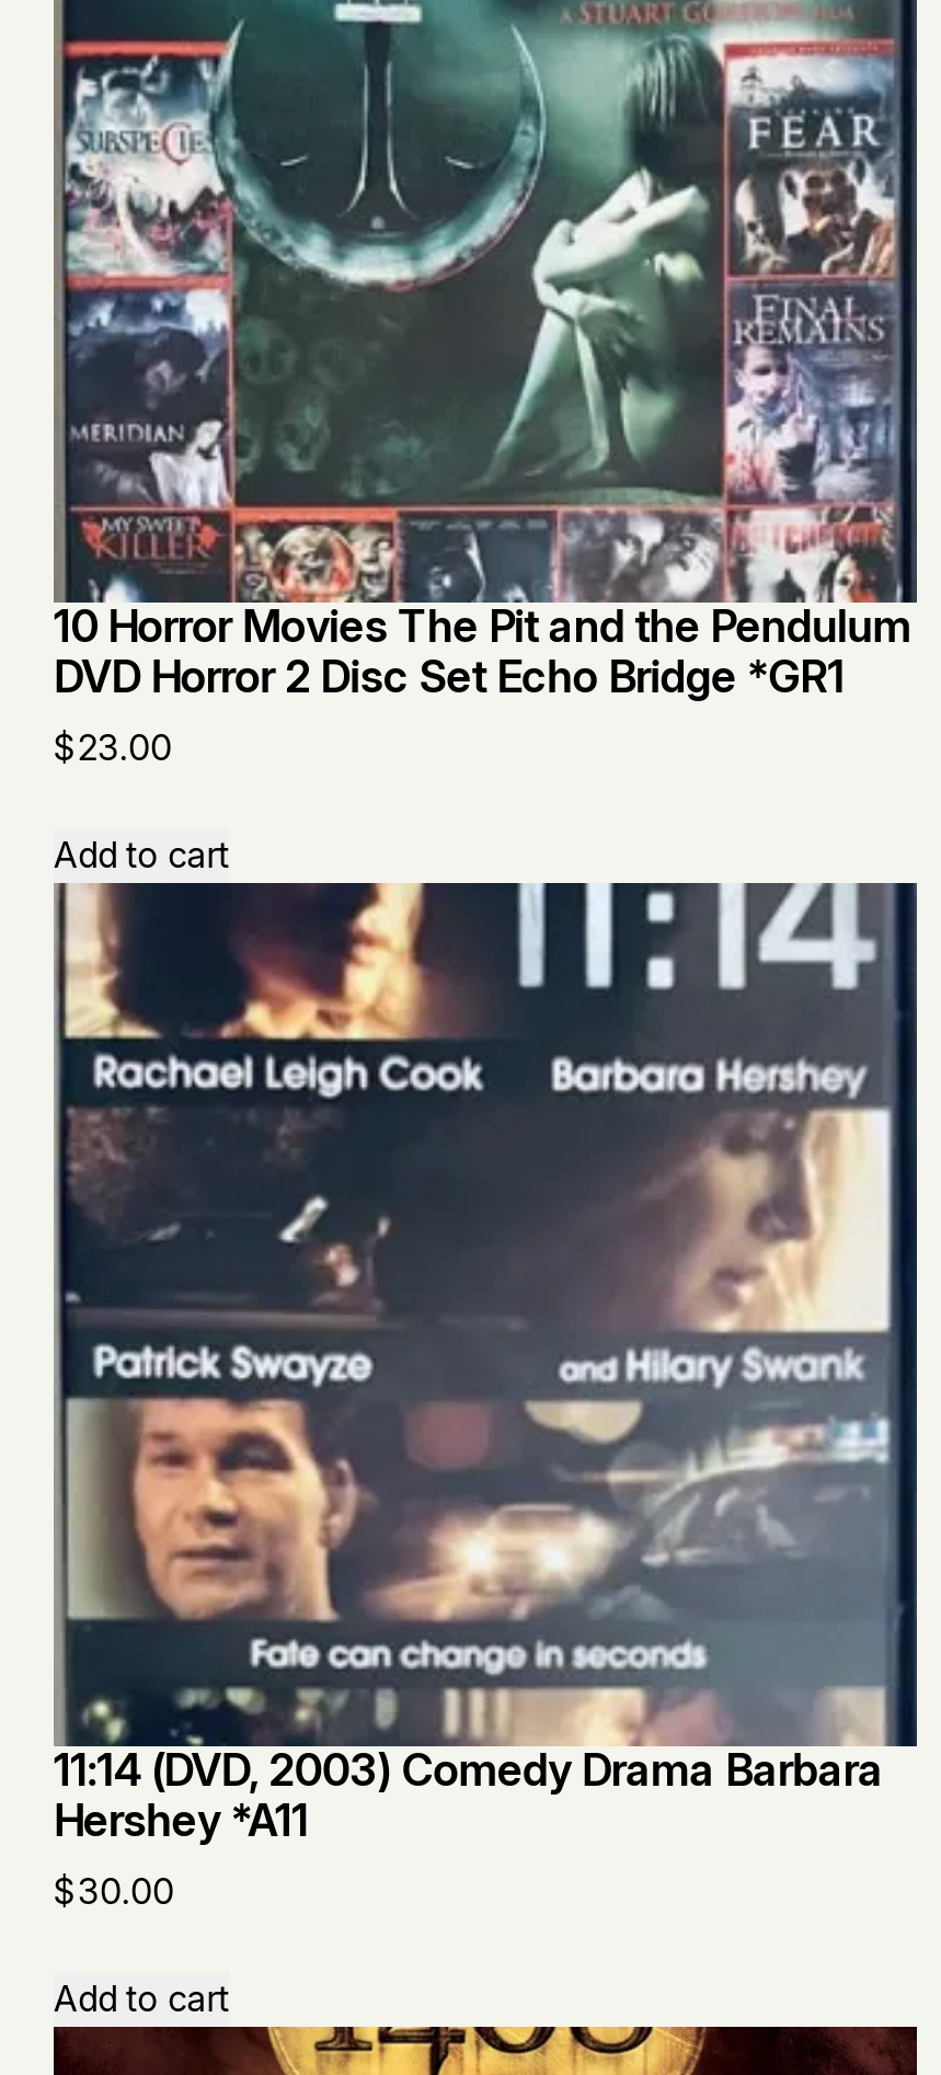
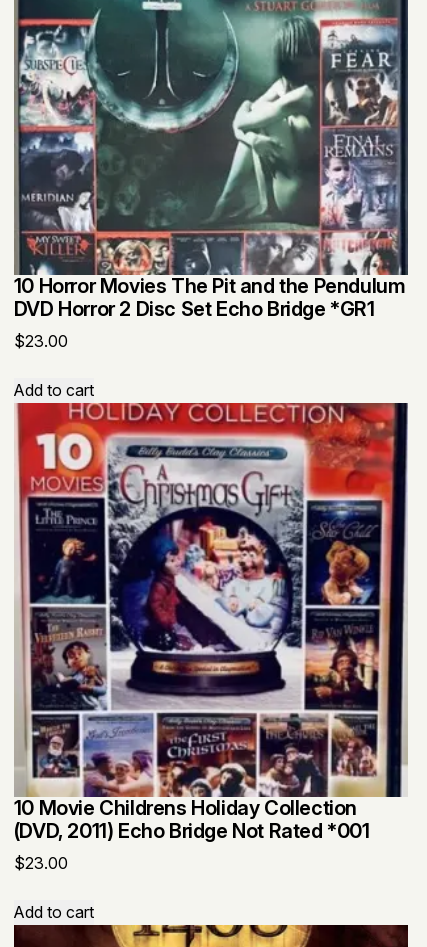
- [image]
- 11:14 (DVD, 2003) Comedy Drama Barbara
- Hershey *A11
- $30.00
+ [image]
+ 10 Movie Childrens Holiday Collection
+ (DVD, 2011) Echo Bridge Not Rated *001
+ $23.00
